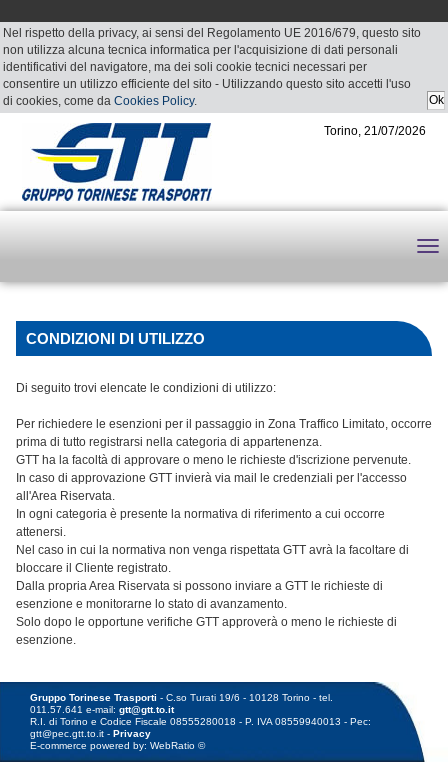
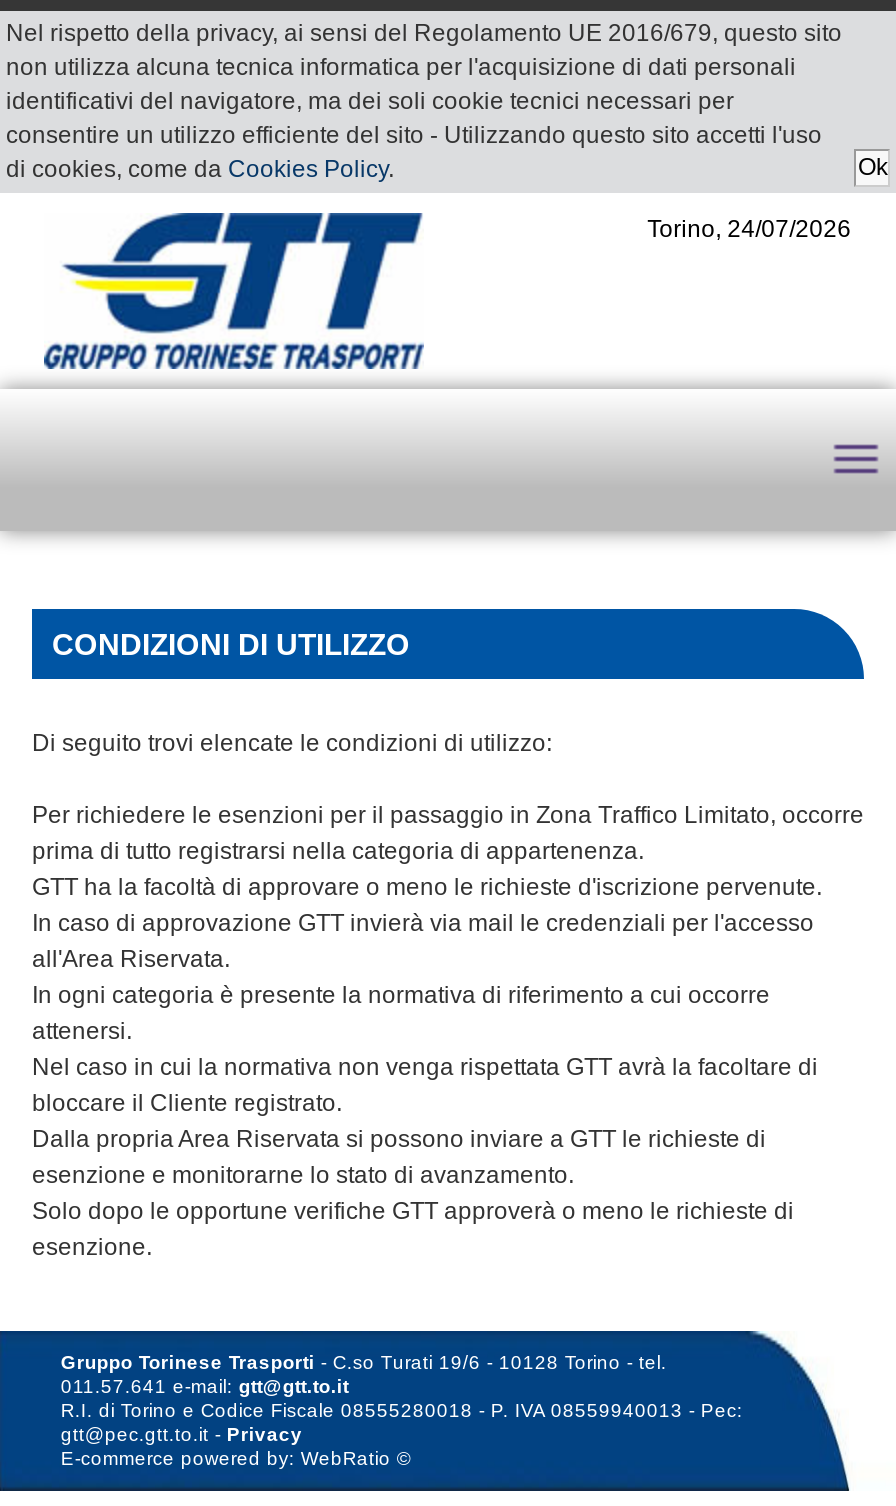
- Torino, 21/07/2026
+ Torino, 24/07/2026
